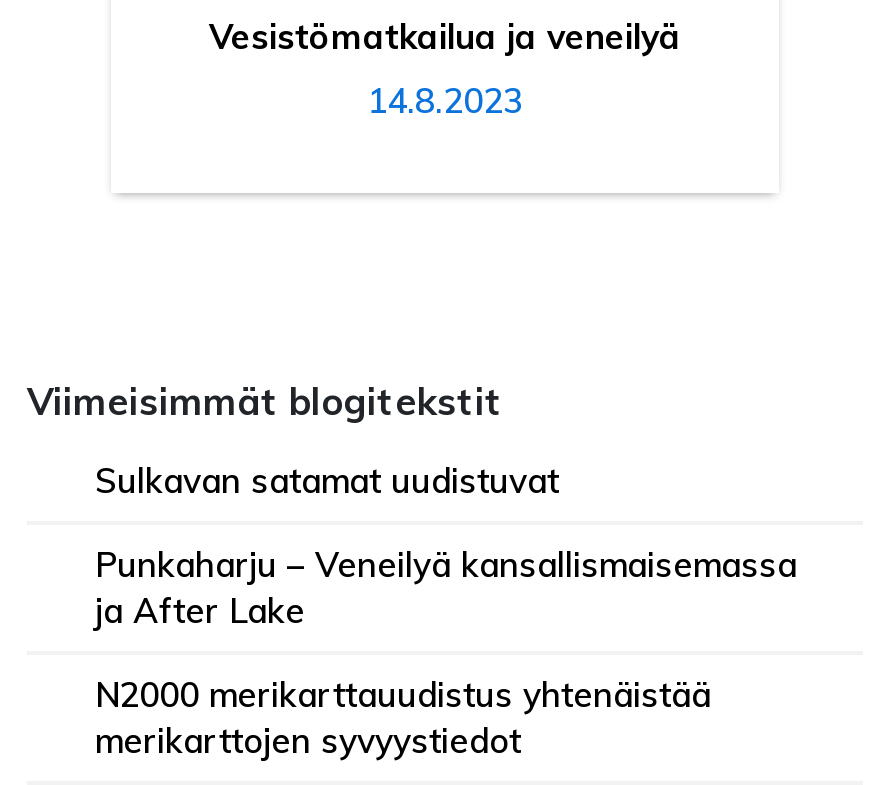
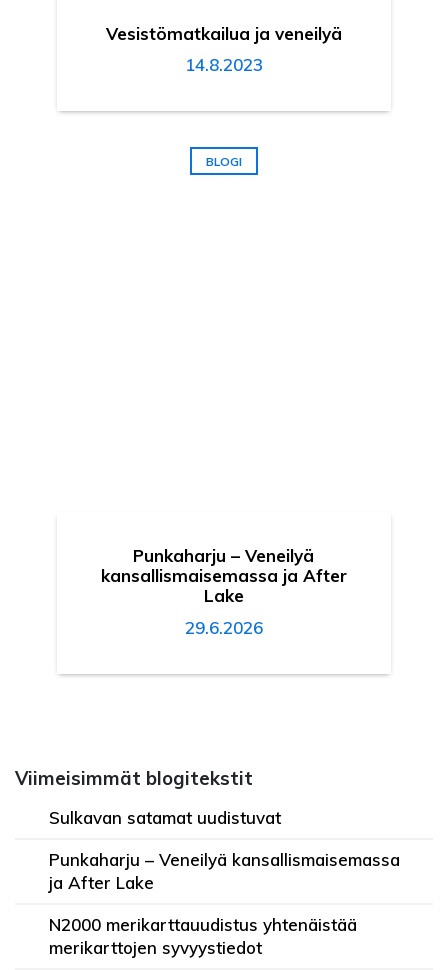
+ Punkaharju – Veneilyä
+ kansallismaisemassa ja After
+ Lake
+ 29.6.2026

+ BLOGI
